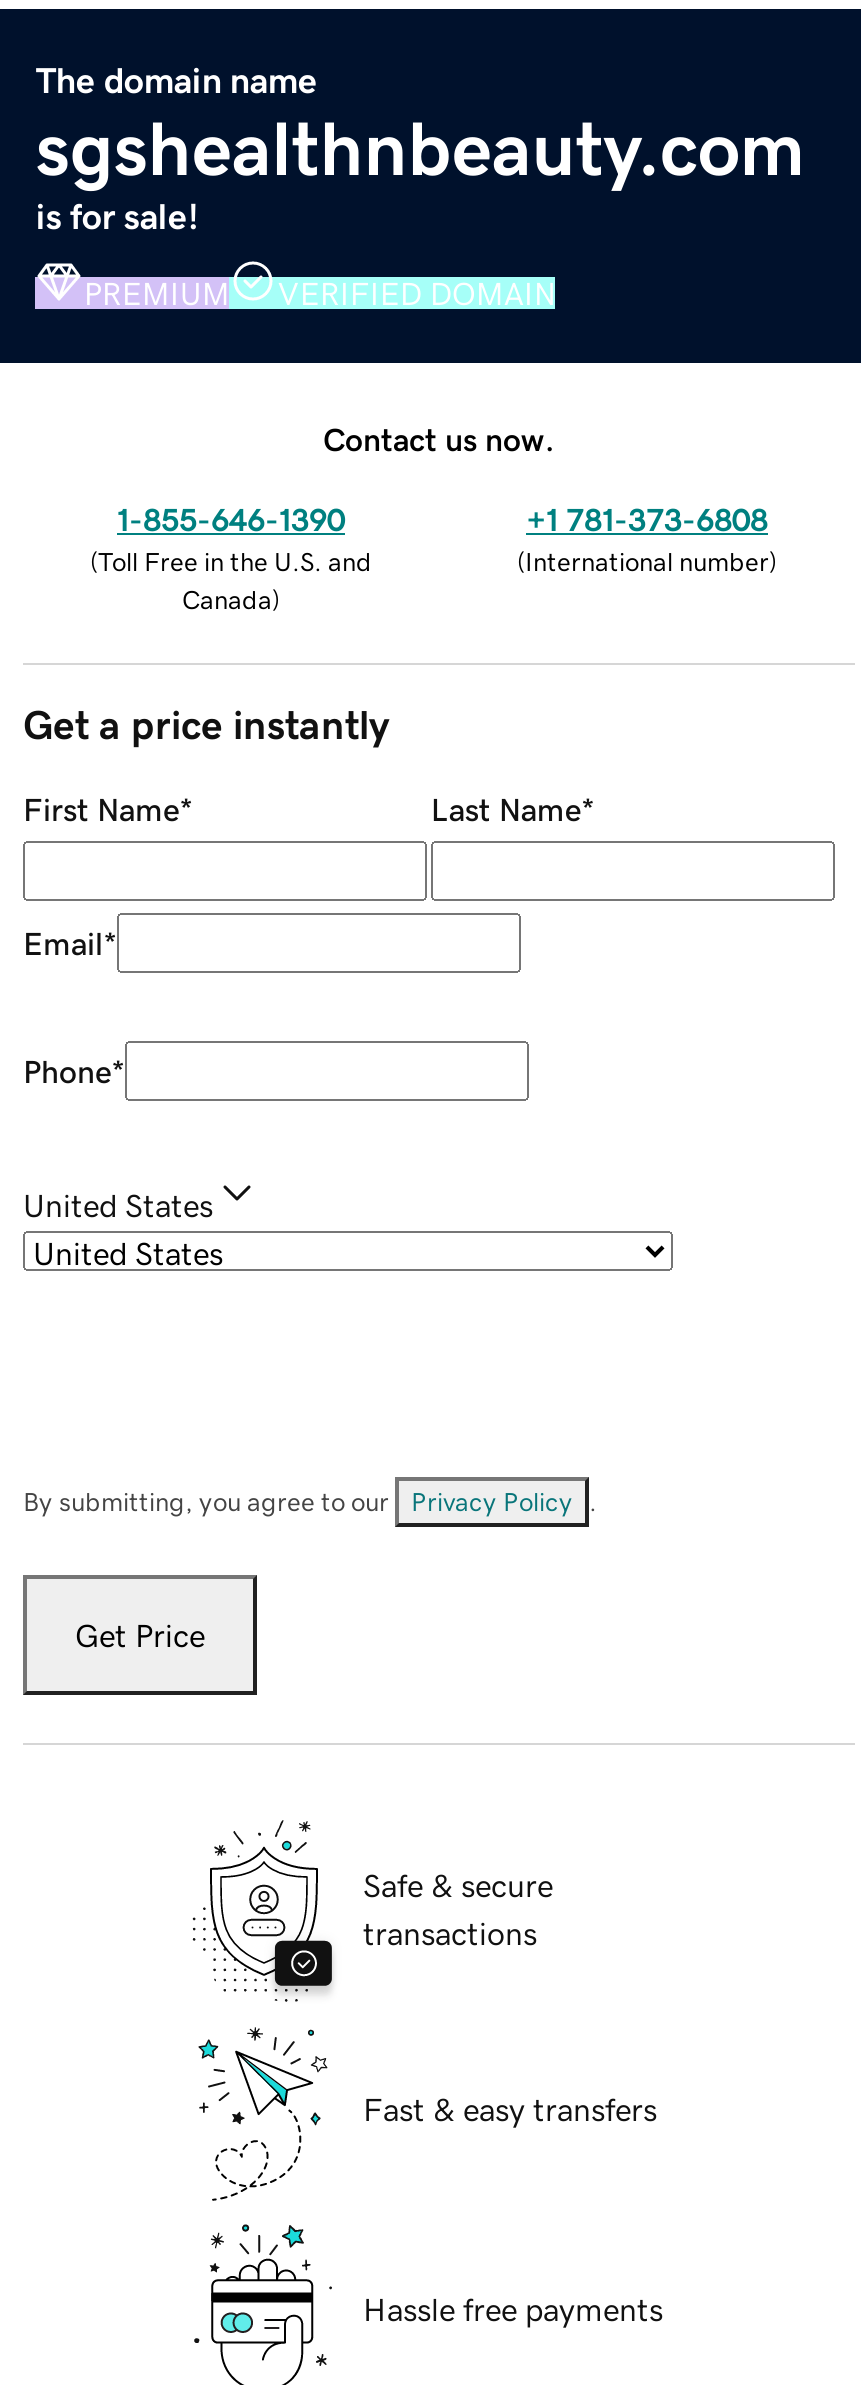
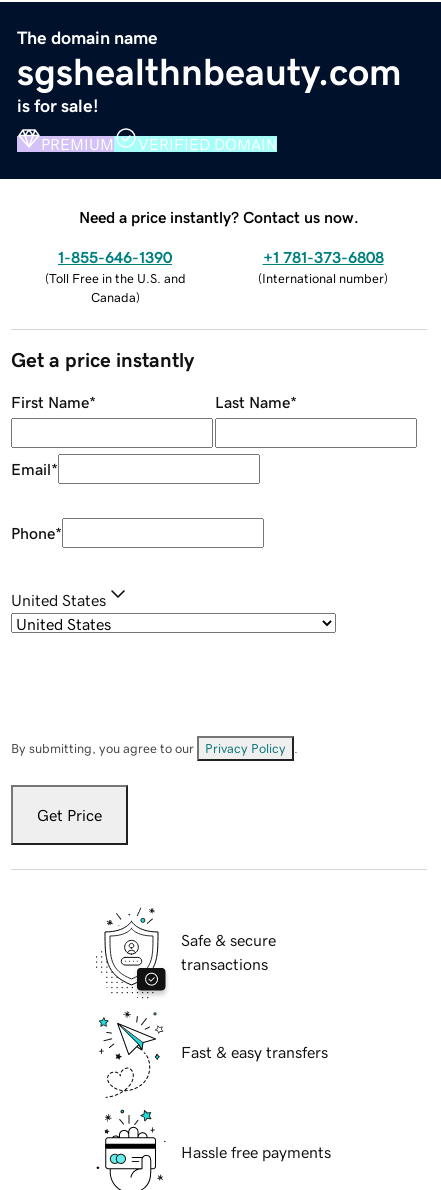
- Contact us now.
+ Need a price instantly? Contact us now.
